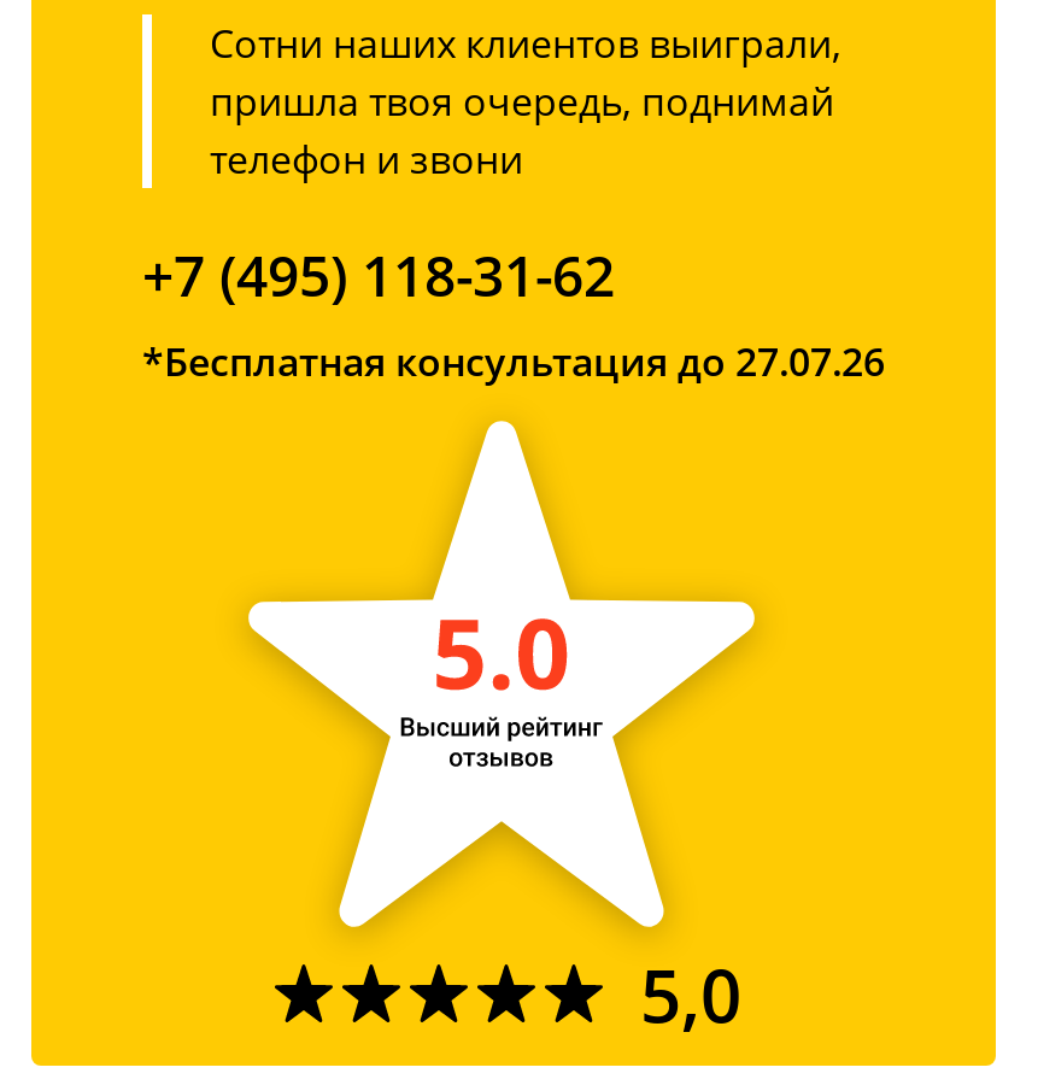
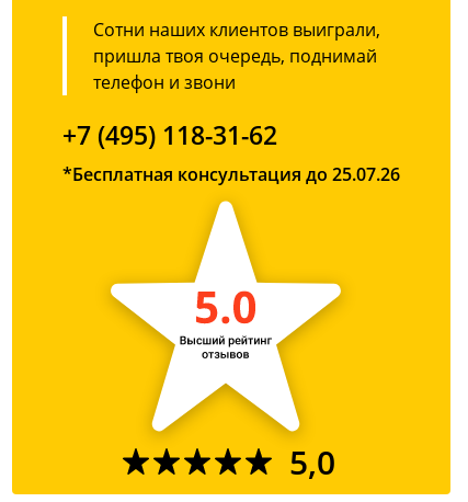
- *Бесплатная консультация до 27.07.26
+ *Бесплатная консультация до 25.07.26
